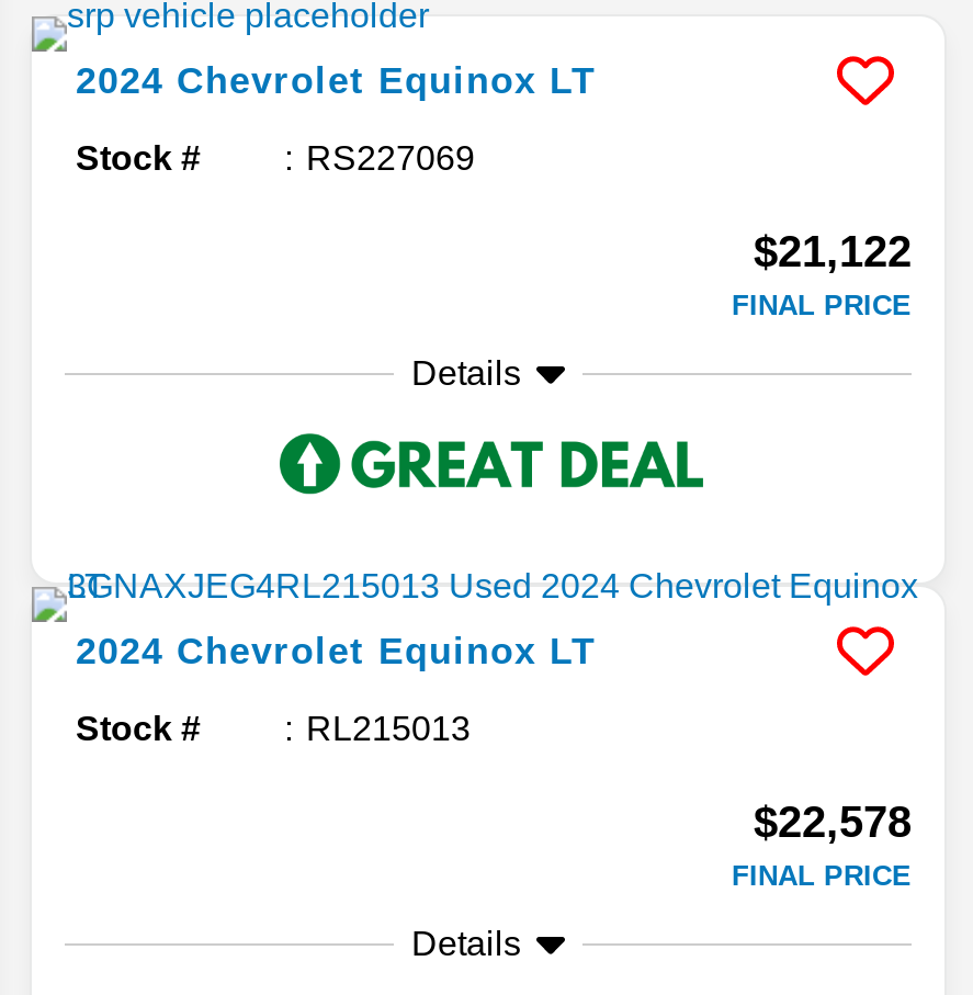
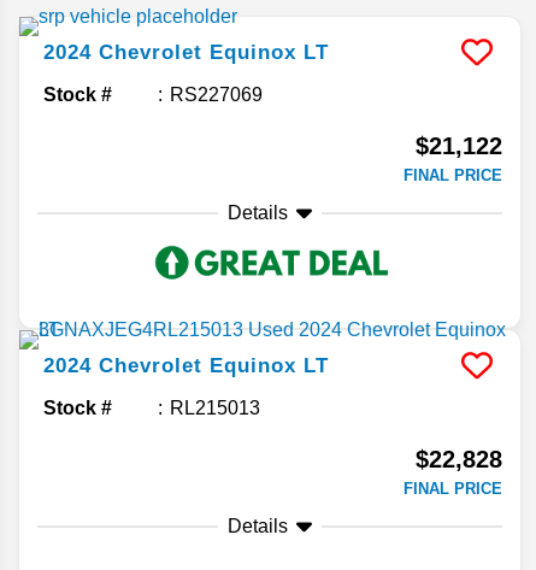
- $22,578
+ $22,828
